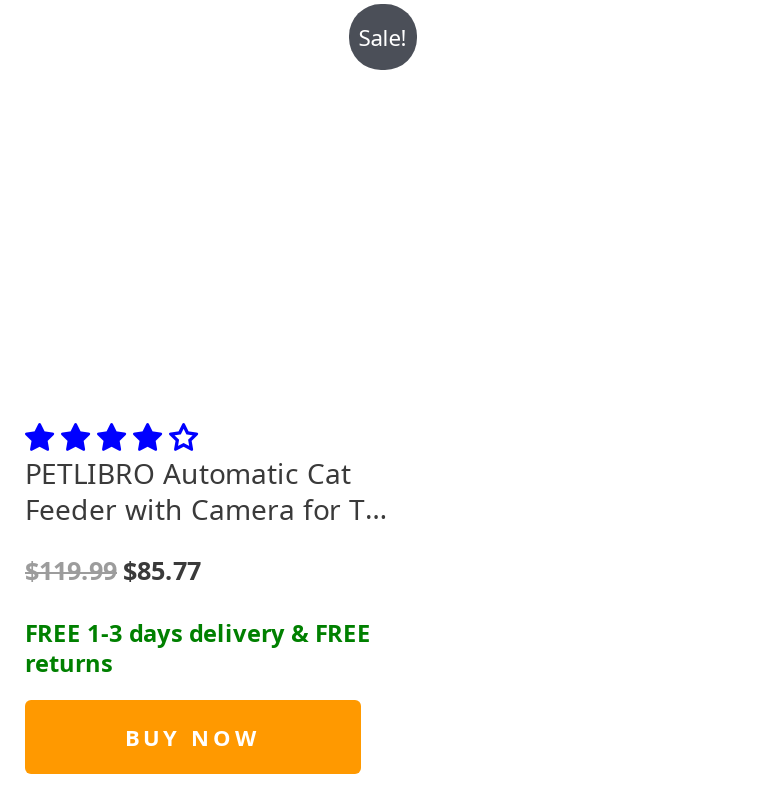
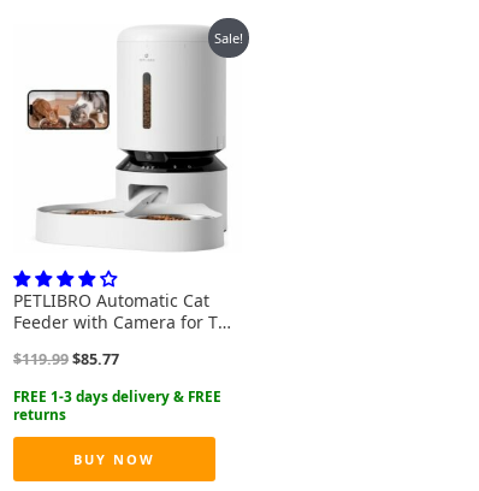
+ [image]
